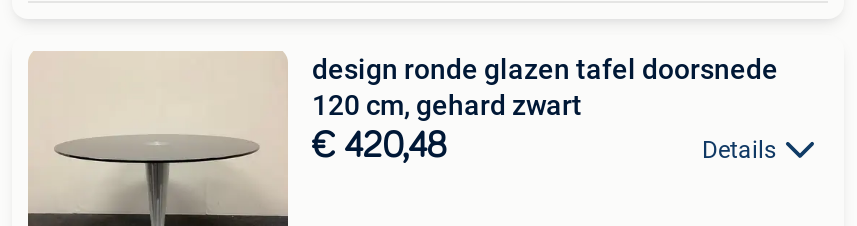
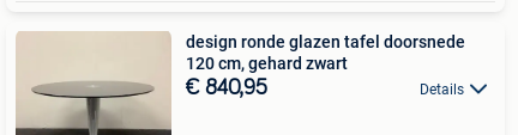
- € 420,48
+ € 840,95
